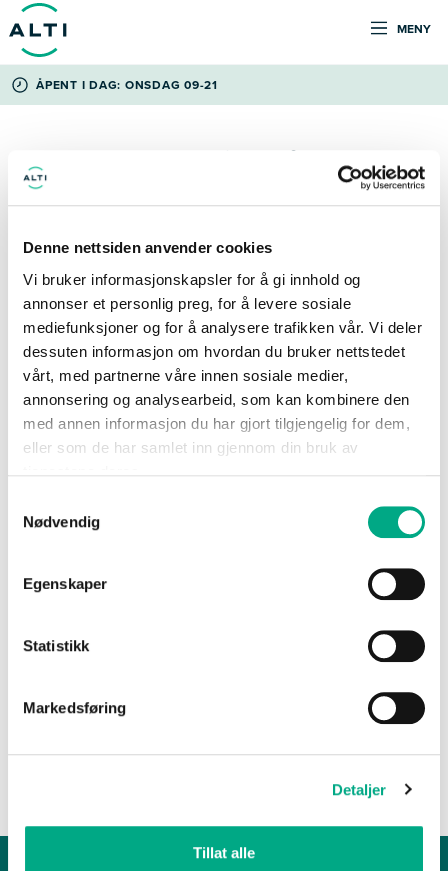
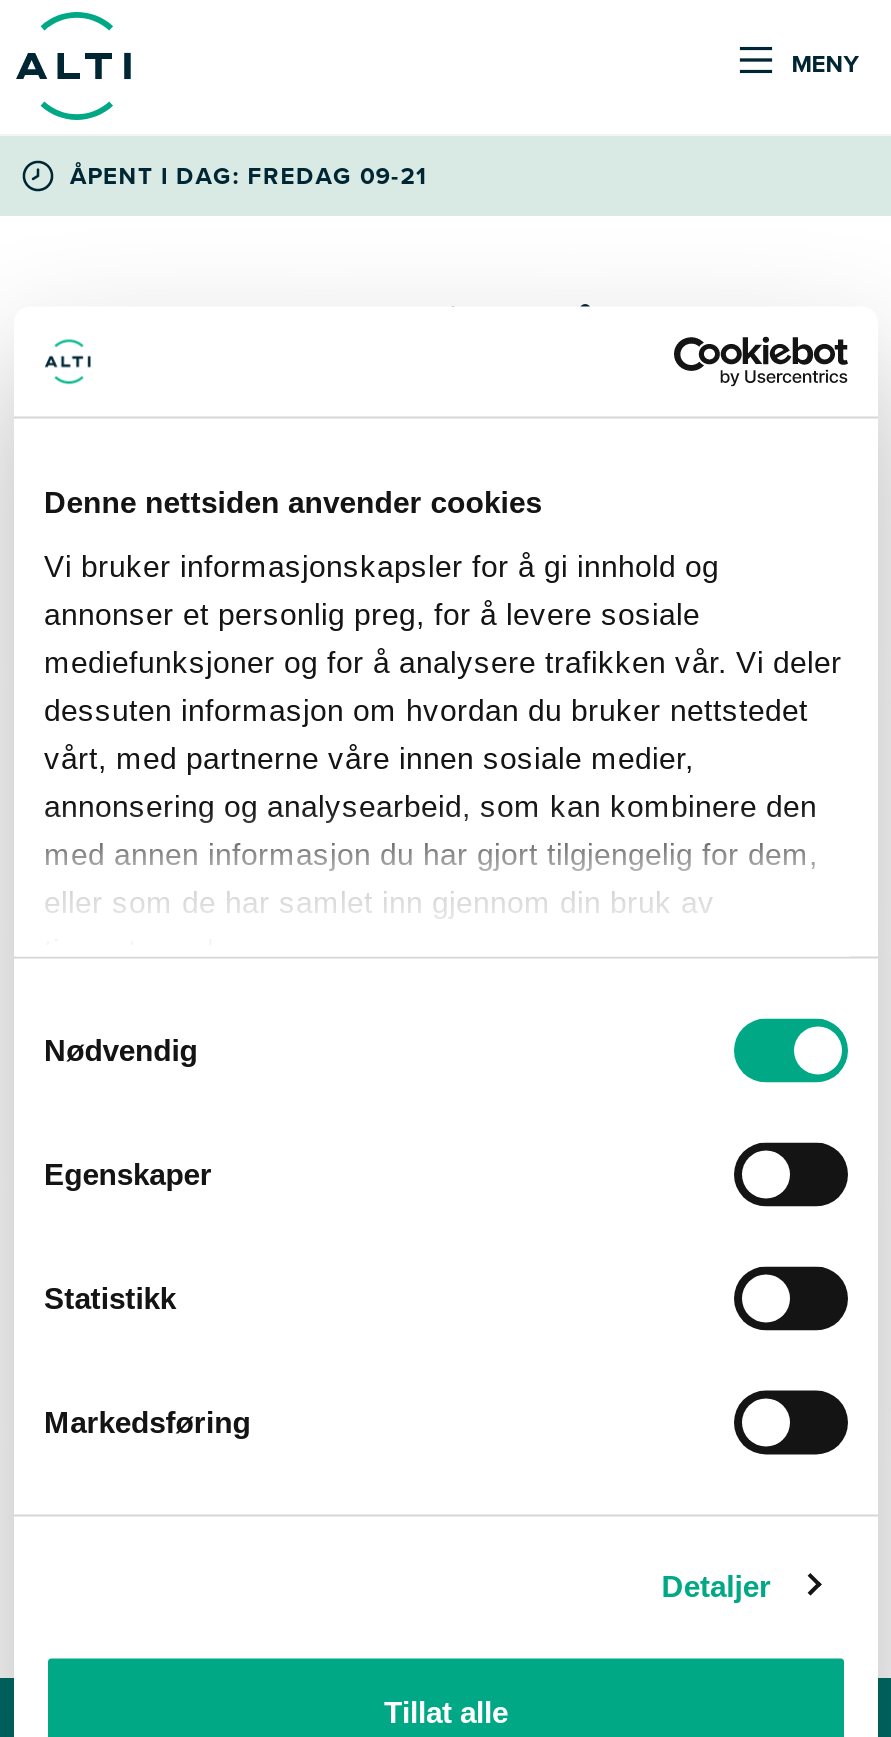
- ÅPENT I DAG: ONSDAG 09-21
+ ÅPENT I DAG: FREDAG 09-21
